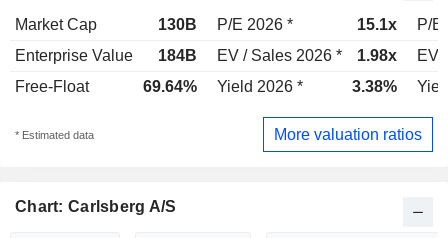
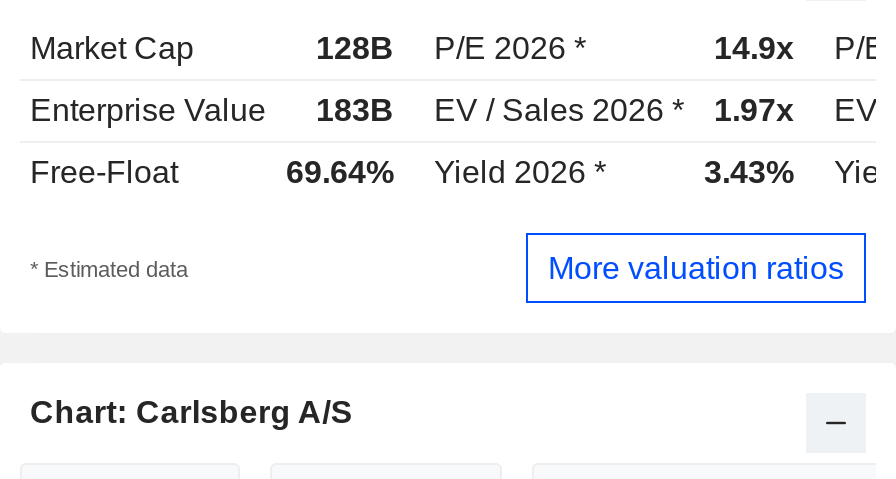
- 130B P/E 2026 *
+ 128B P/E 2026 *

- 15.1x
+ 14.9x

- 184B
+ 183B

- 1.98x
+ 1.97x

- 3.38%
+ 3.43%
